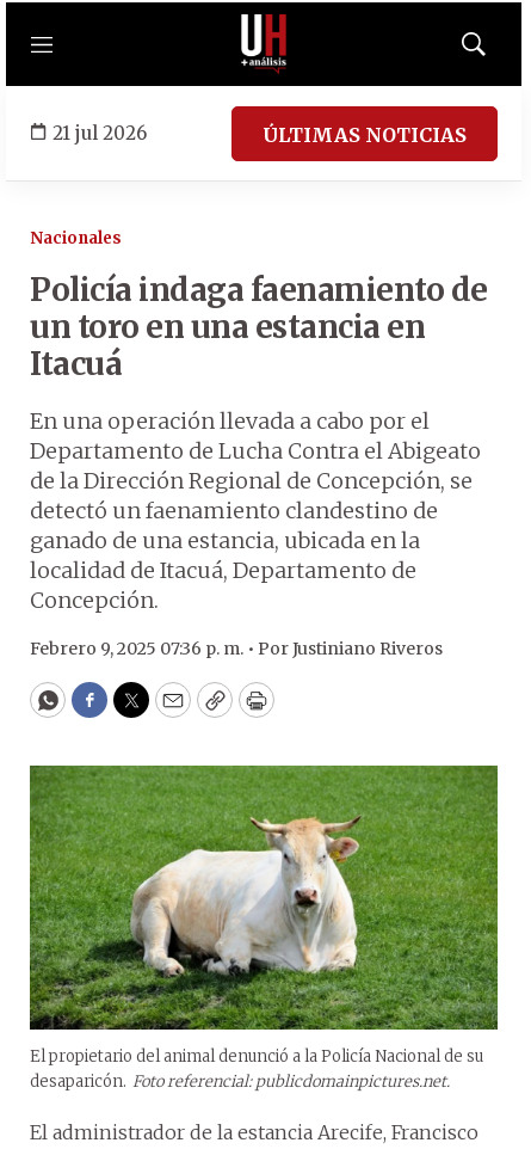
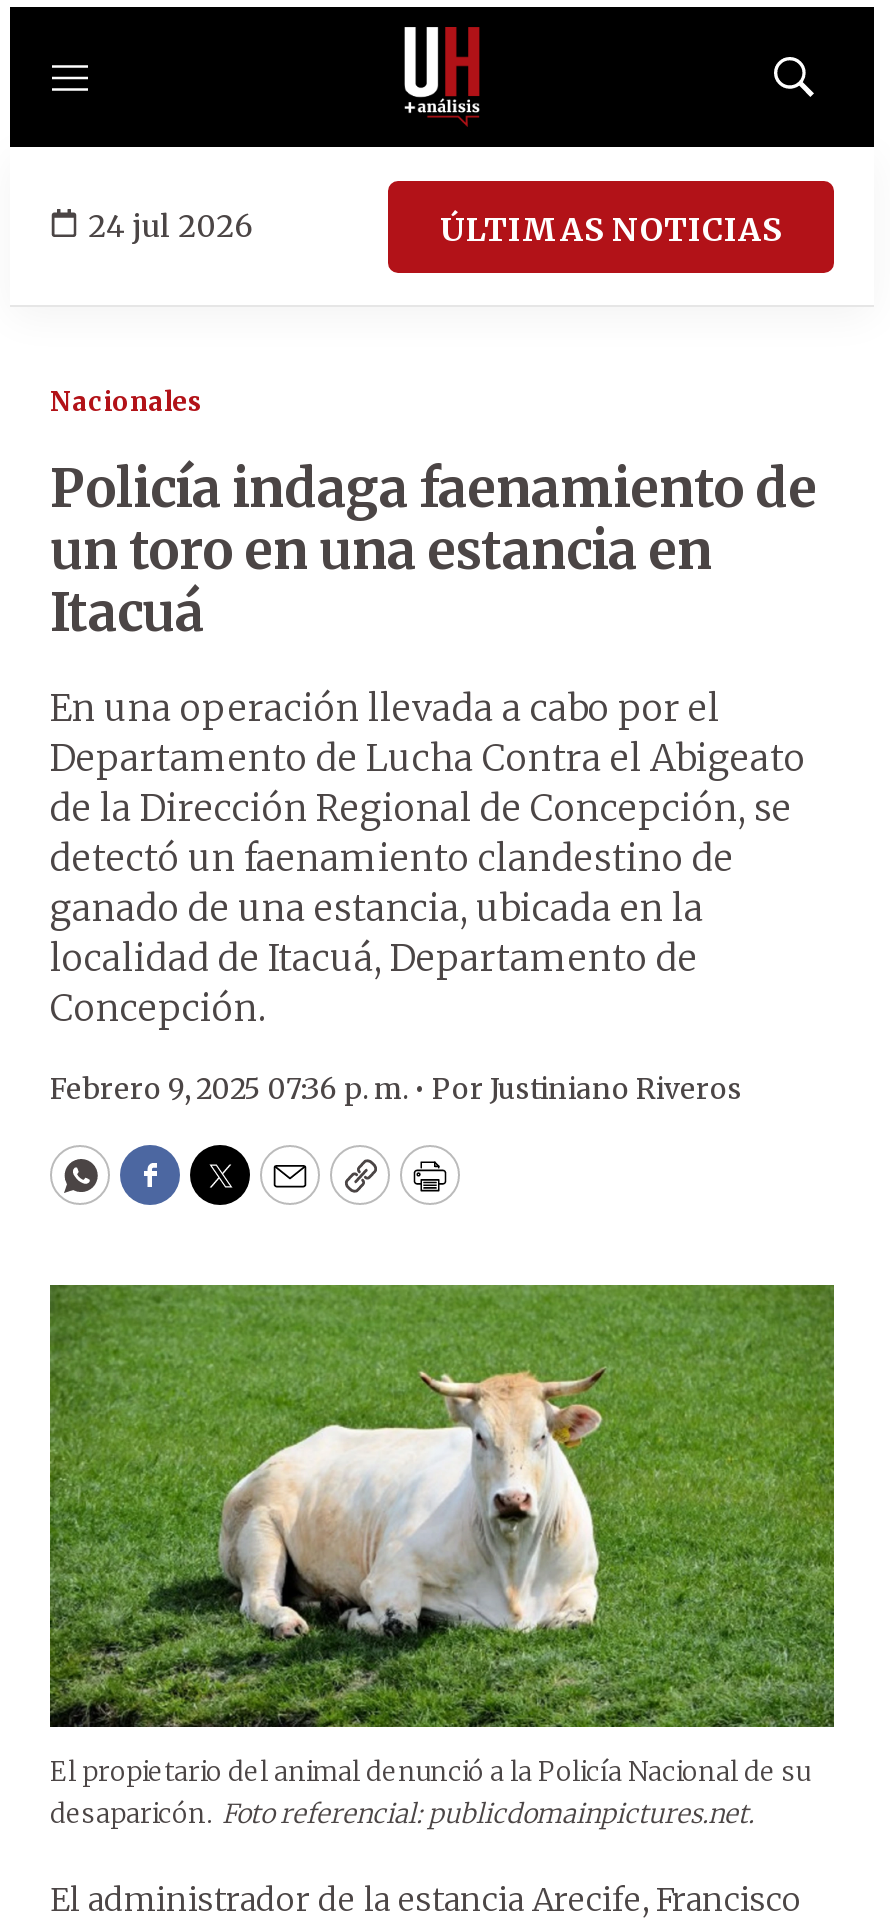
- 21 jul 2026
+ 24 jul 2026
